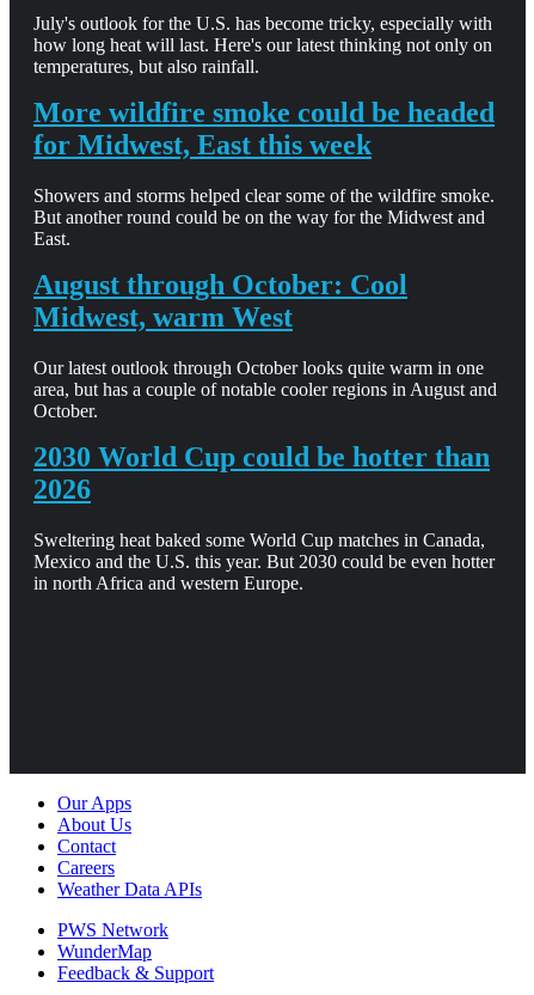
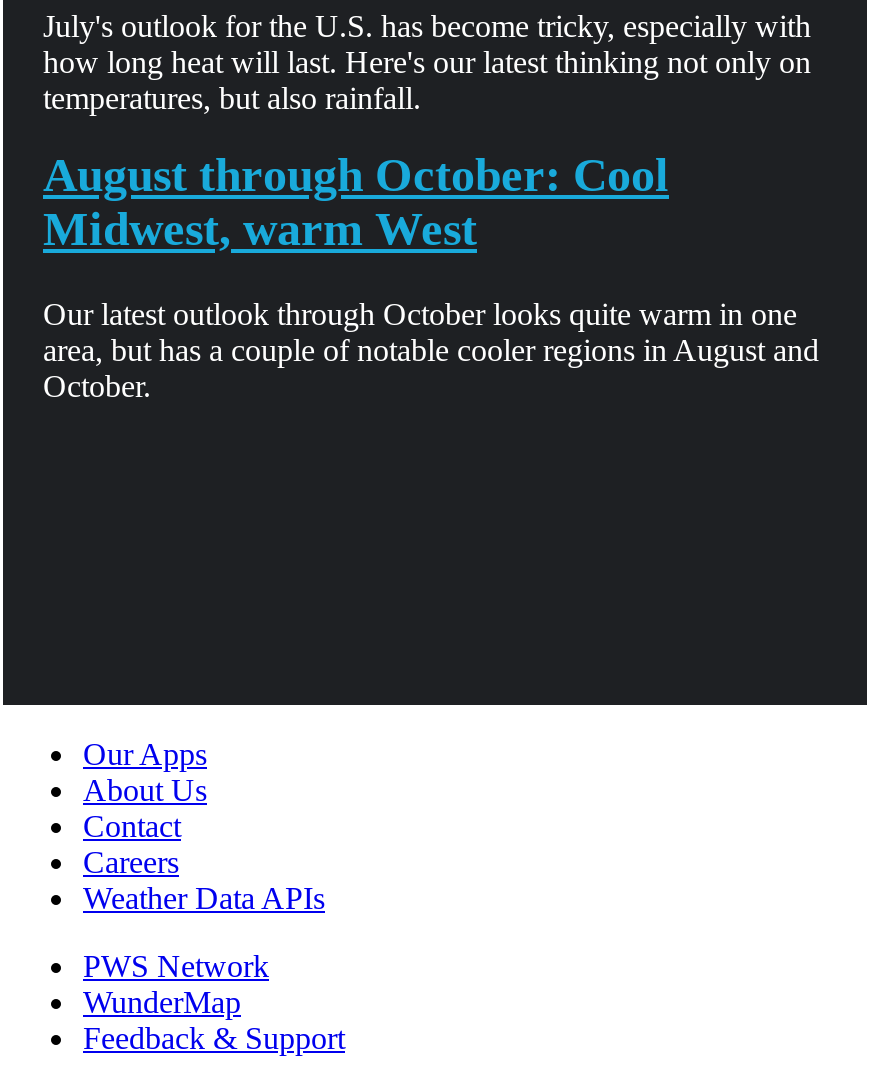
- More wildfire smoke could be headed
- for Midwest, East this week
- Showers and storms helped clear some of the wildfire smoke.
- But another round could be on the way for the Midwest and
- East.

- 2030 World Cup could be hotter than
- 2026
- Sweltering heat baked some World Cup matches in Canada,
- Mexico and the U.S. this year. But 2030 could be even hotter
- in north Africa and western Europe.
